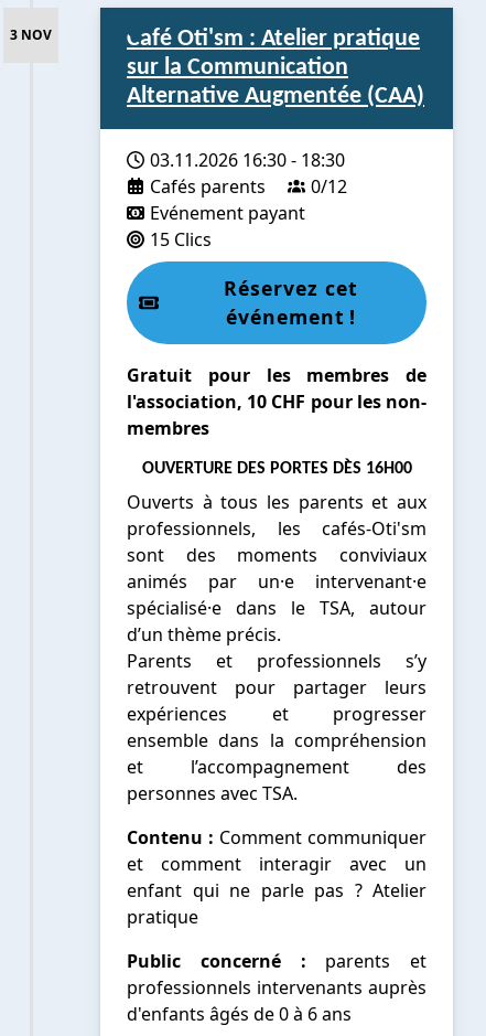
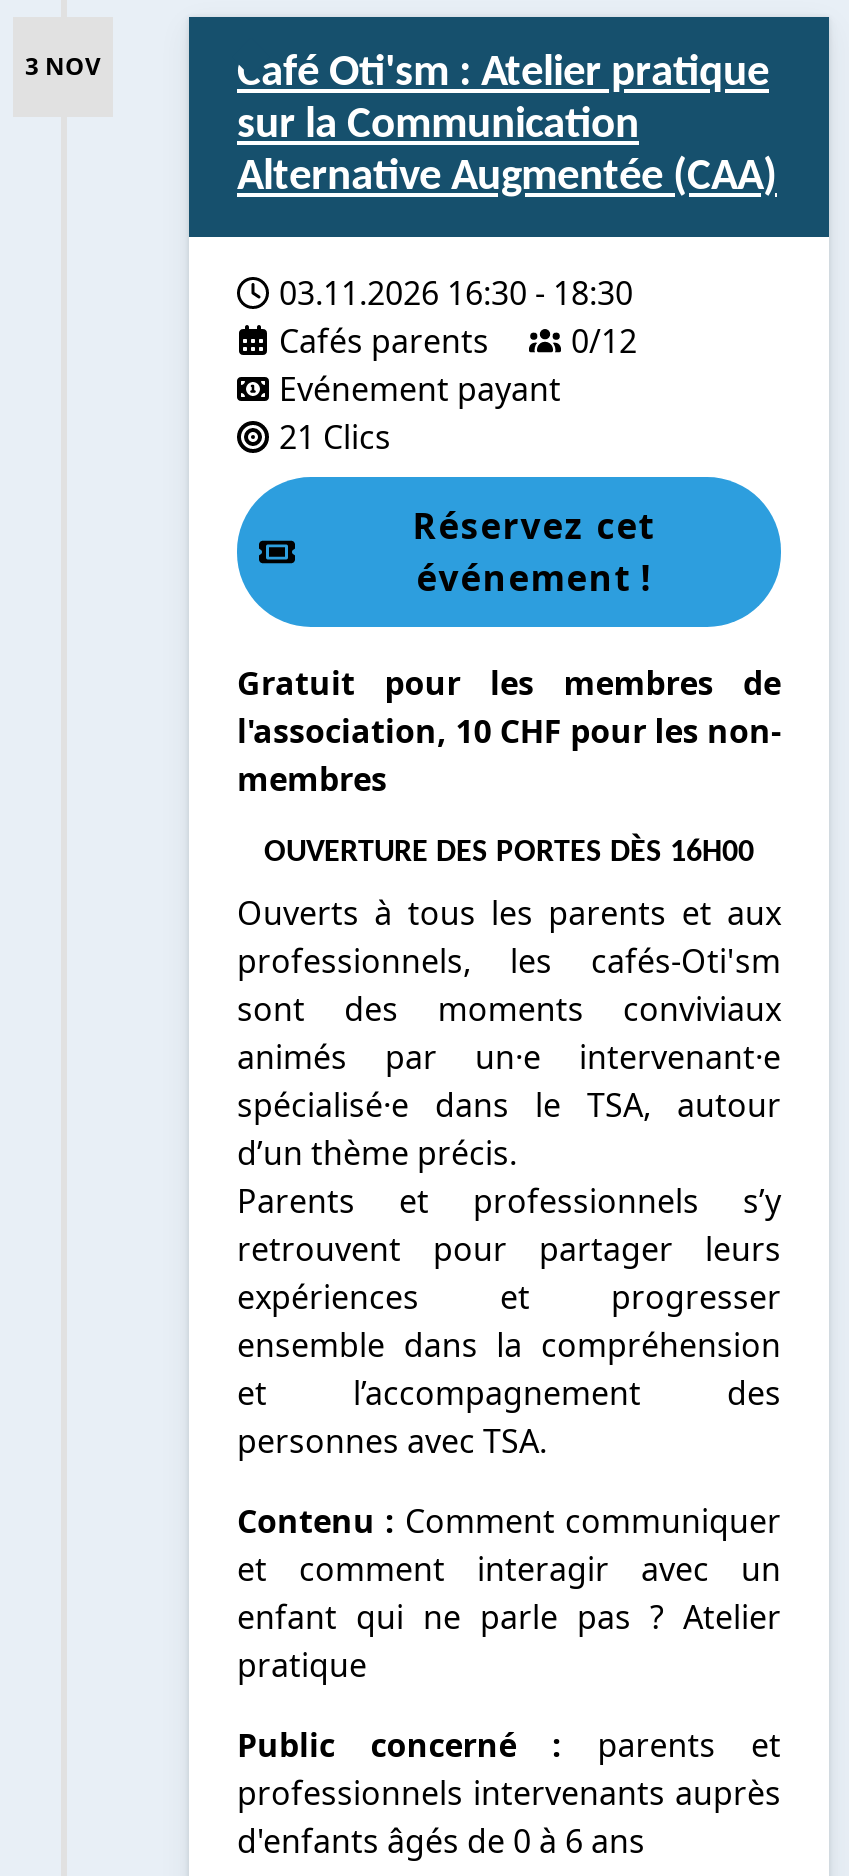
- 15 Clics
+ 21 Clics
